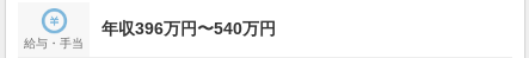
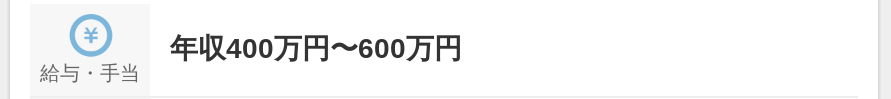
- 年収396万円〜540万円
+ 年収400万円〜600万円
